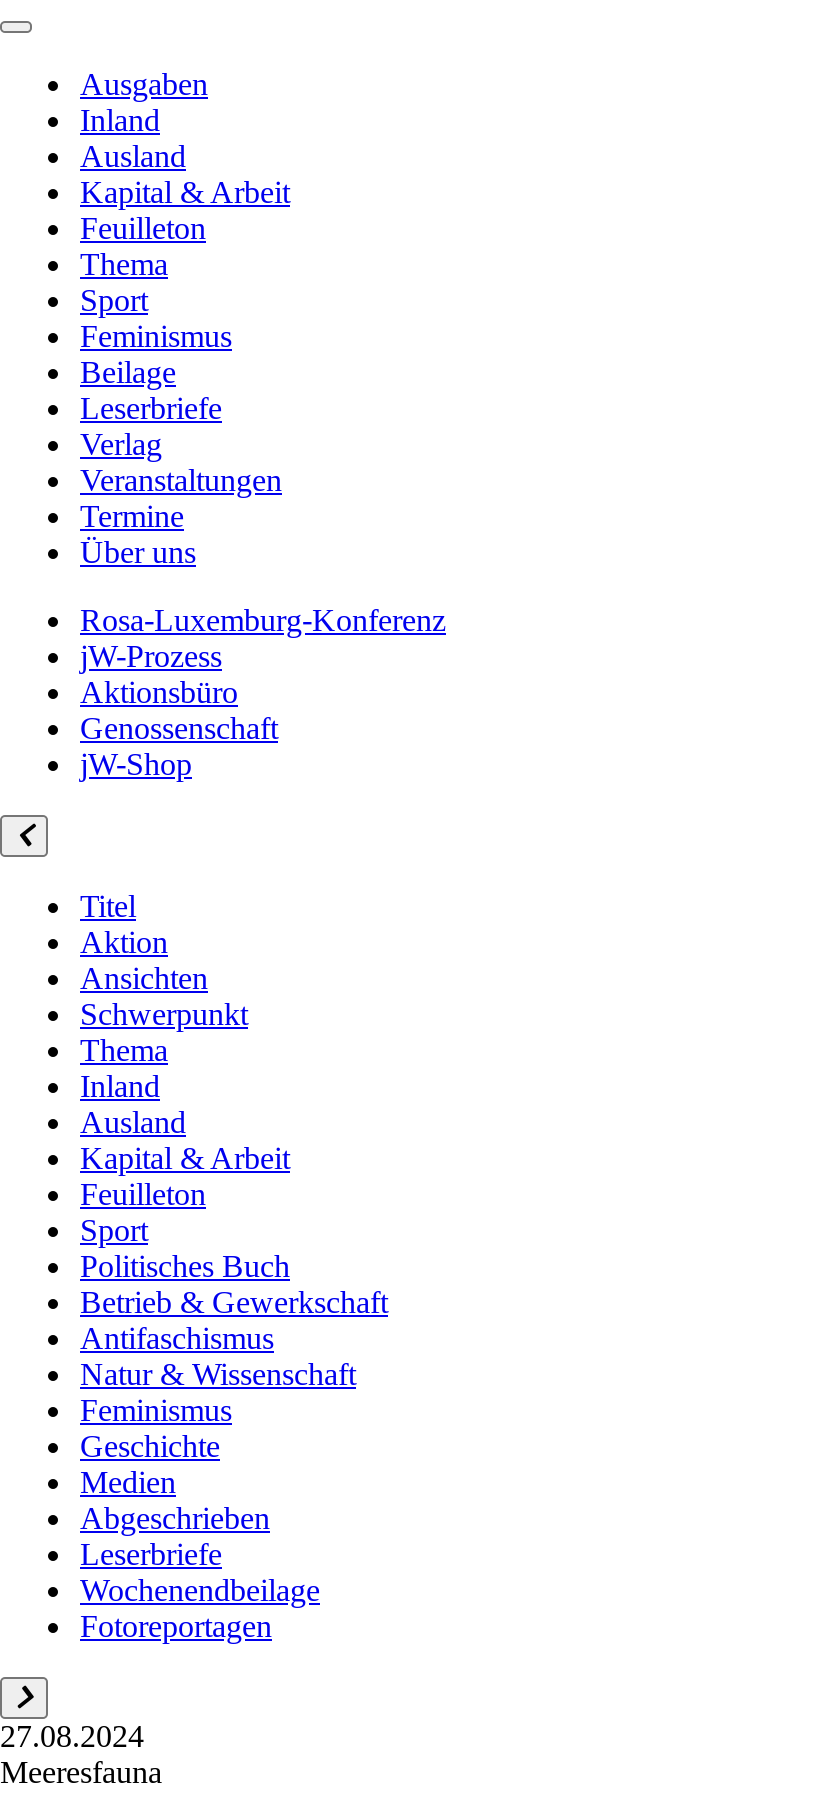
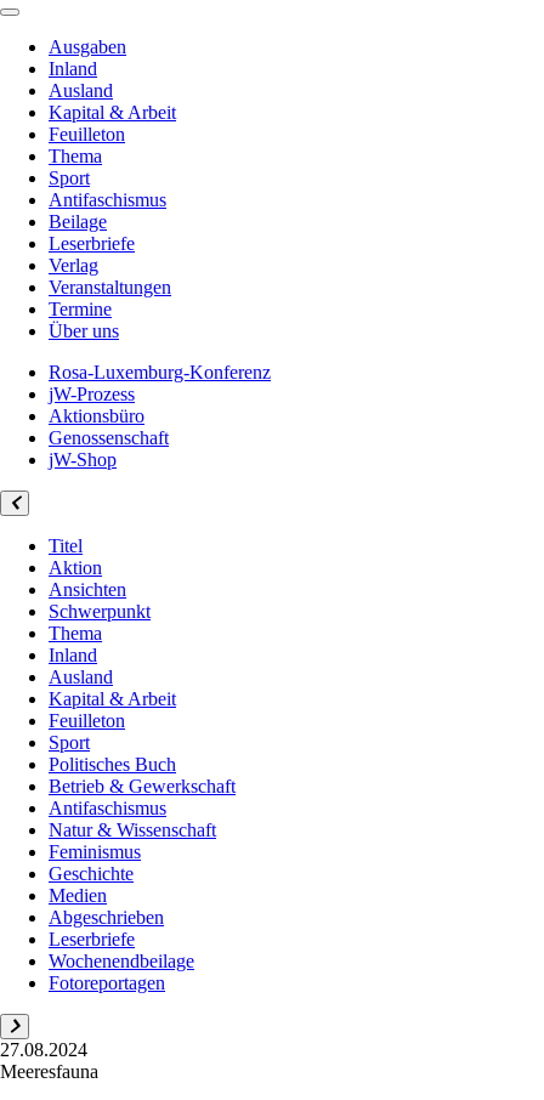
- Feminismus
+ Antifaschismus
